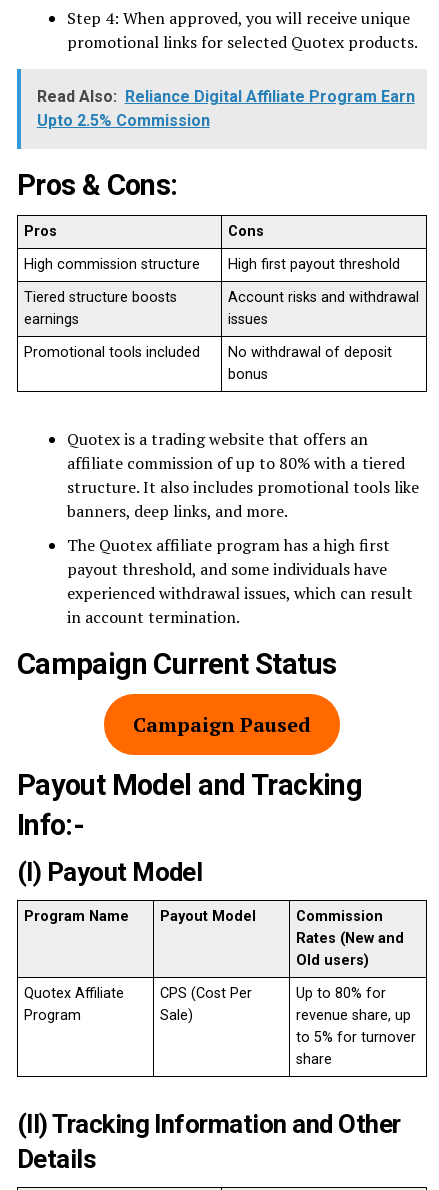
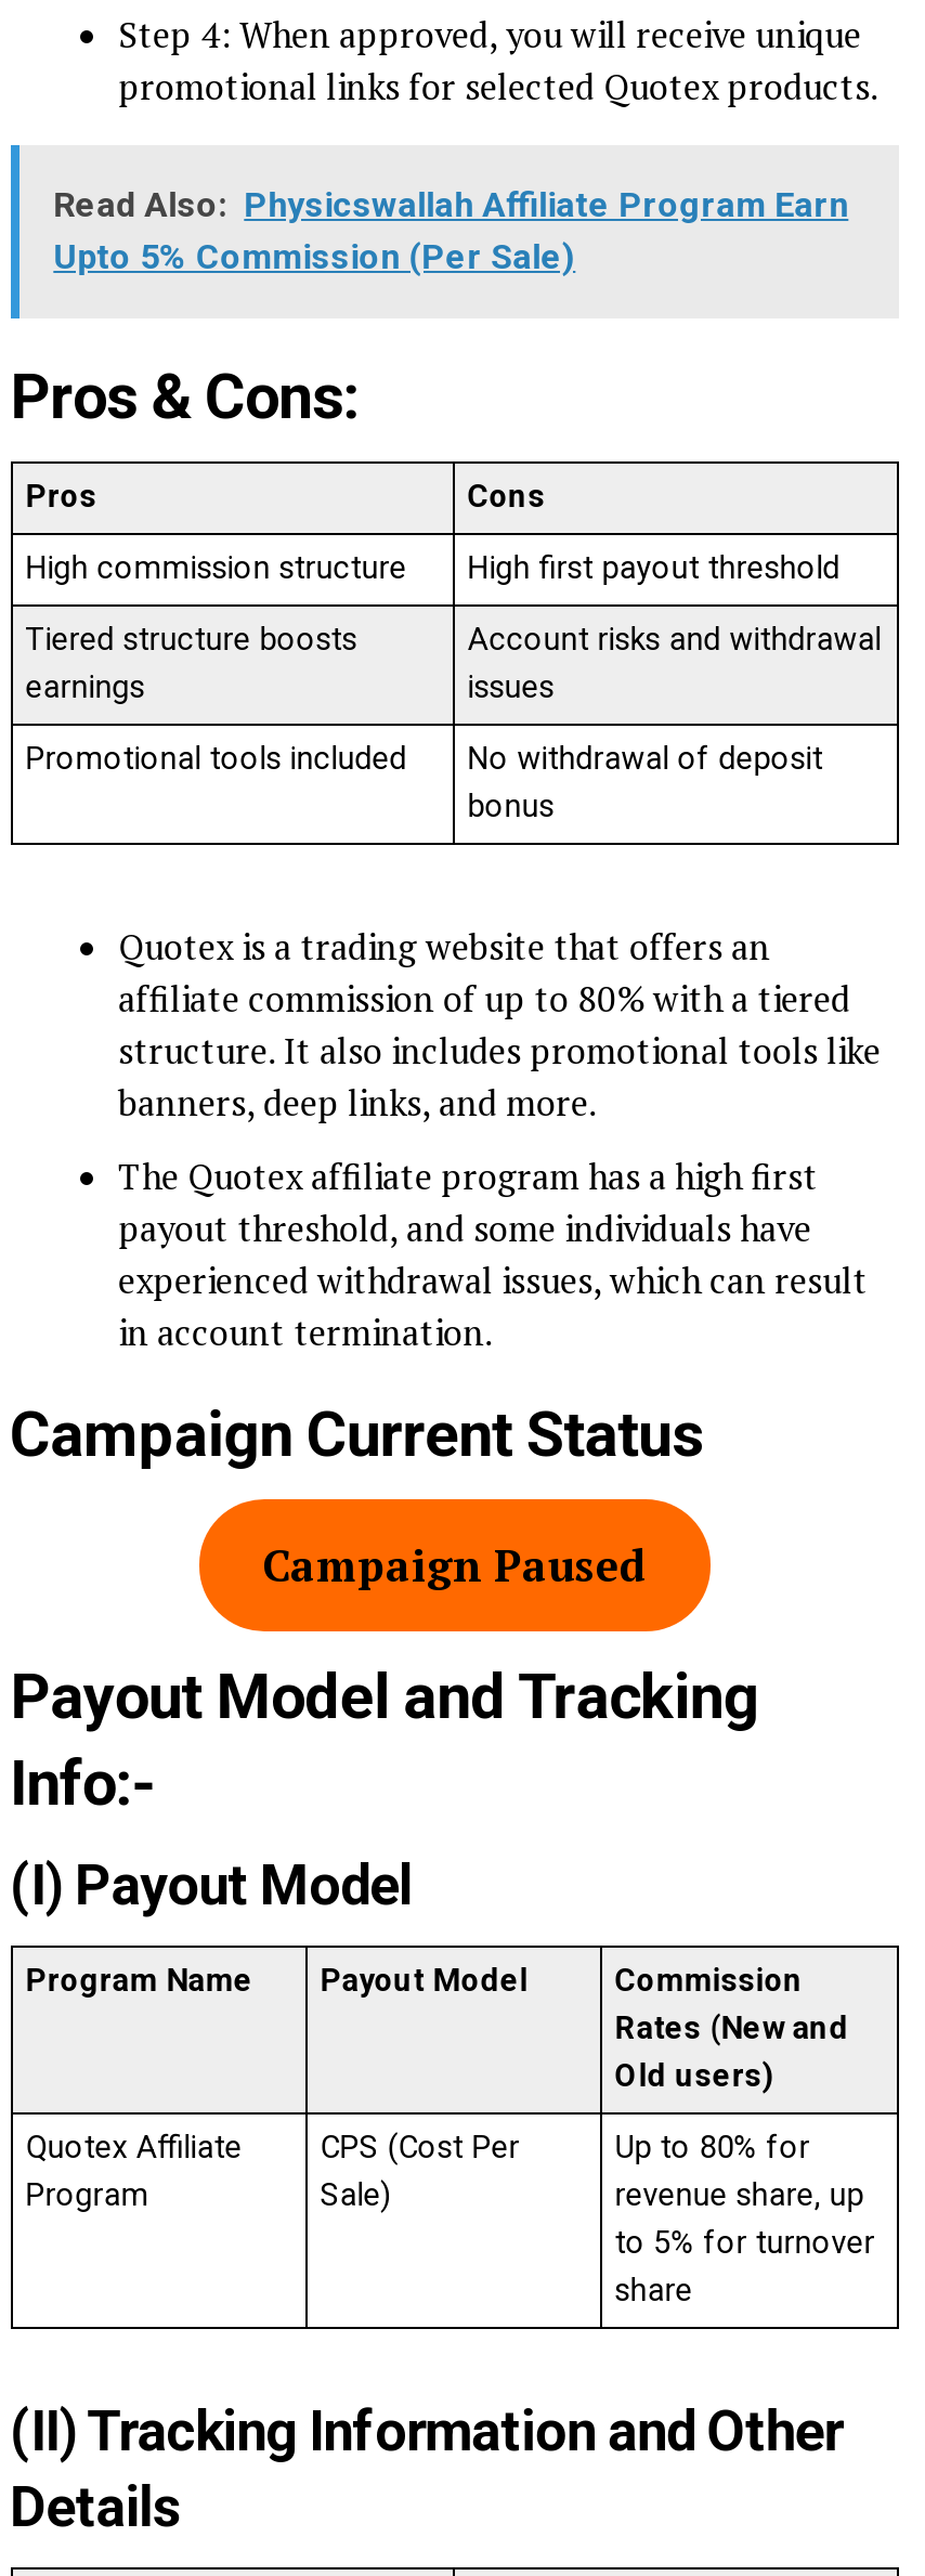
- Read Also: Reliance Digital Affiliate Program Earn
- Upto 2.5% Commission
+ Read Also: Physicswallah Affiliate Program Earn
+ Upto 5% Commission (Per Sale)
